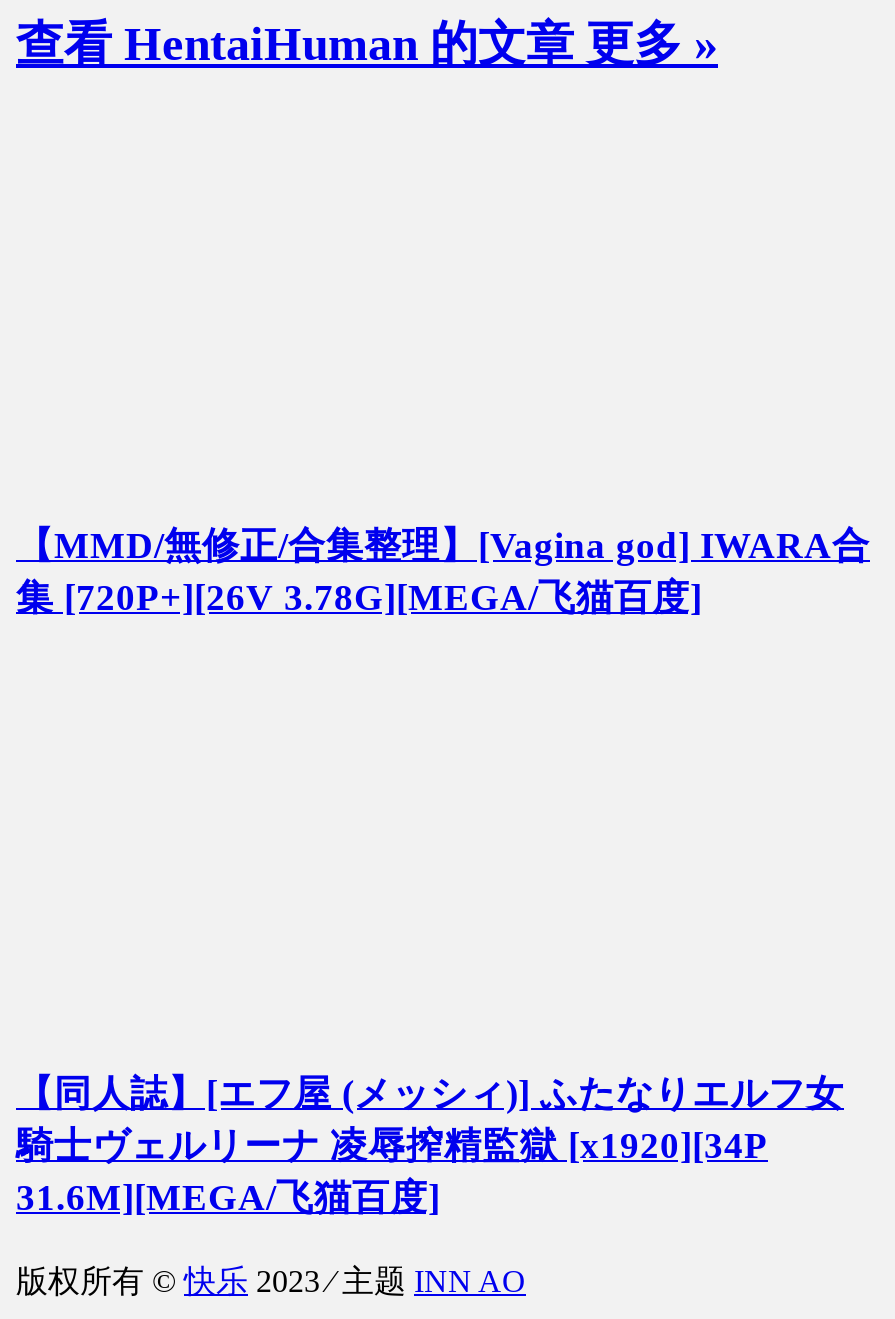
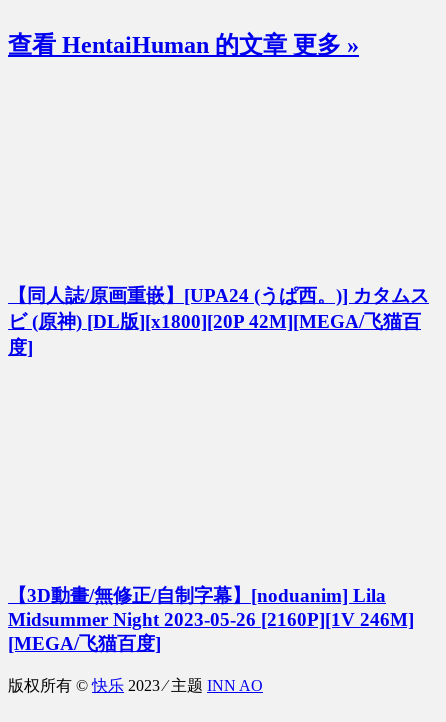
- 【MMD/無修正/合集整理】[Vagina god] IWARA合
- 集 [720P+][26V 3.78G][MEGA/飞猫百度]
+ 【同人誌/原画重嵌】[UPA24 (うぱ西。)] カタムス
+ ビ (原神) [DL版][x1800][20P 42M][MEGA/飞猫百
+ 度]

- 【同人誌】[エフ屋 (メッシィ)] ふたなりエルフ女
- 騎士ヴェルリーナ 凌辱搾精監獄 [x1920][34P
- 31.6M][MEGA/飞猫百度]
+ 【3D動畫/無修正/自制字幕】[noduanim] Lila
+ Midsummer Night 2023-05-26 [2160P][1V 246M]
+ [MEGA/飞猫百度]
